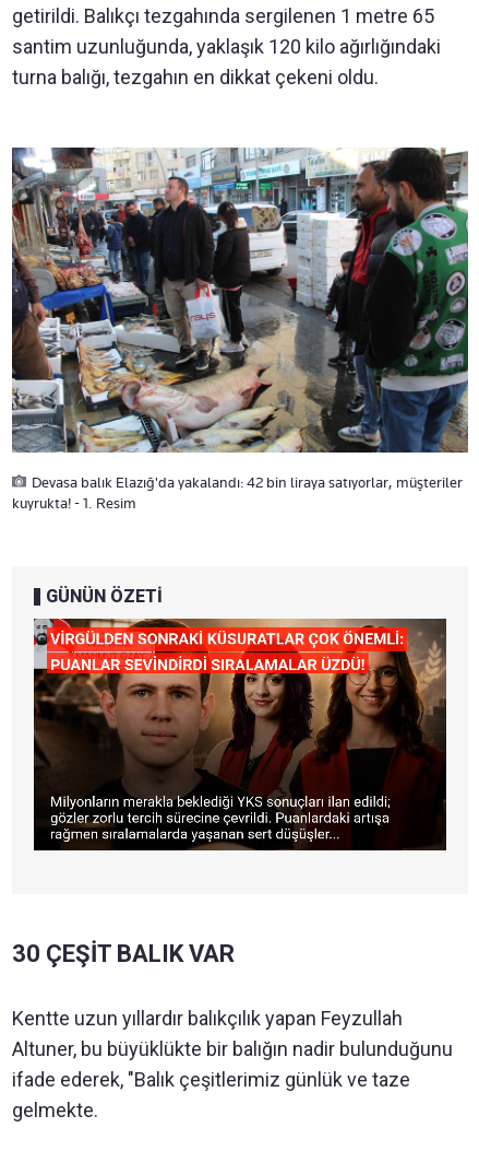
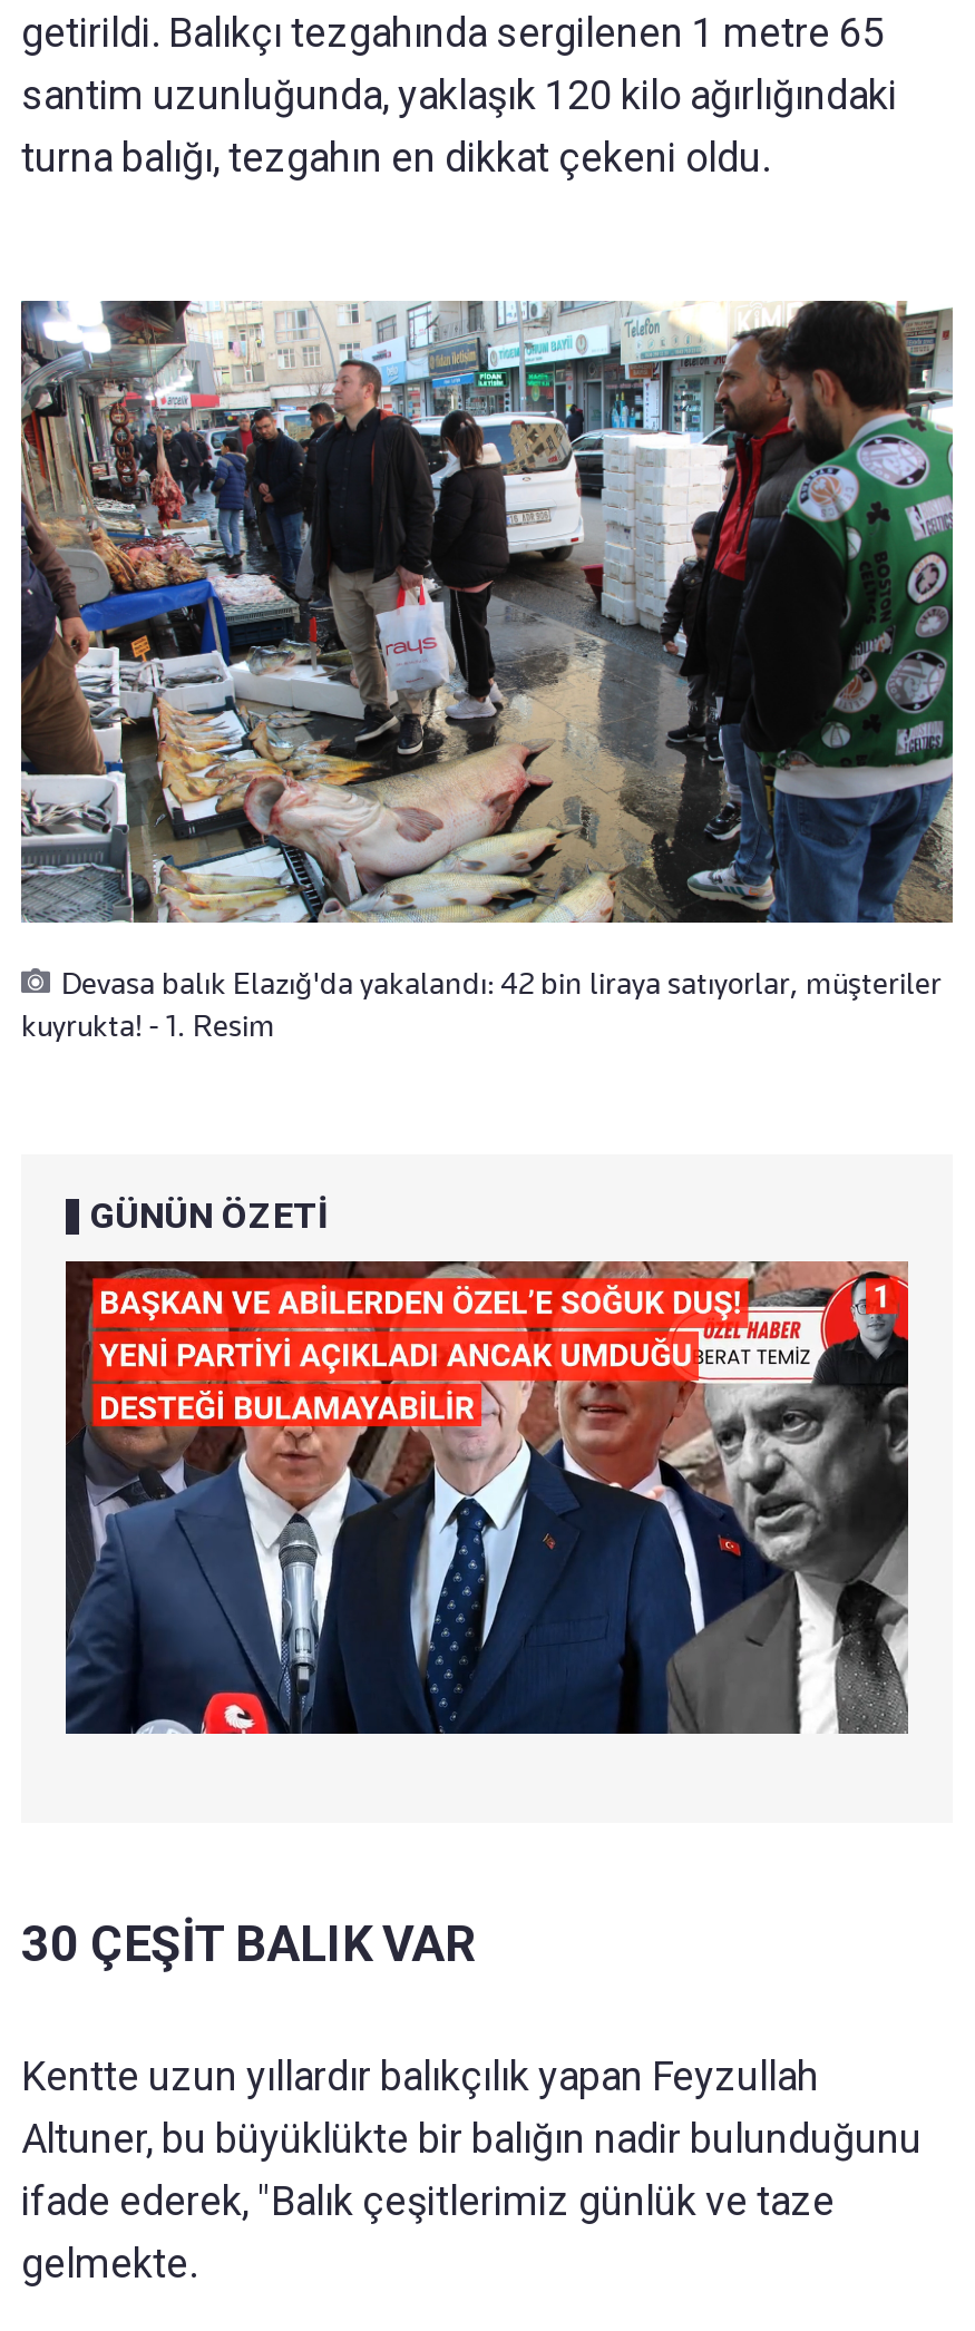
- [image]
+ [image]
